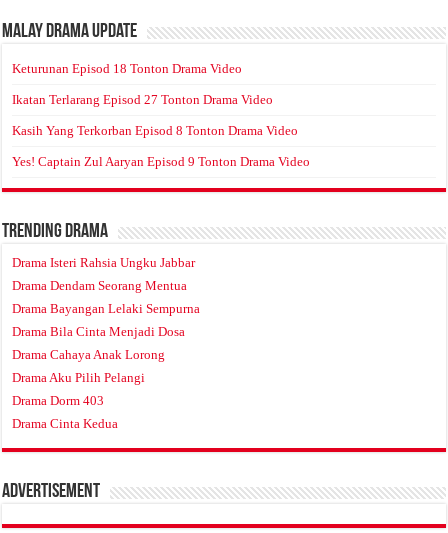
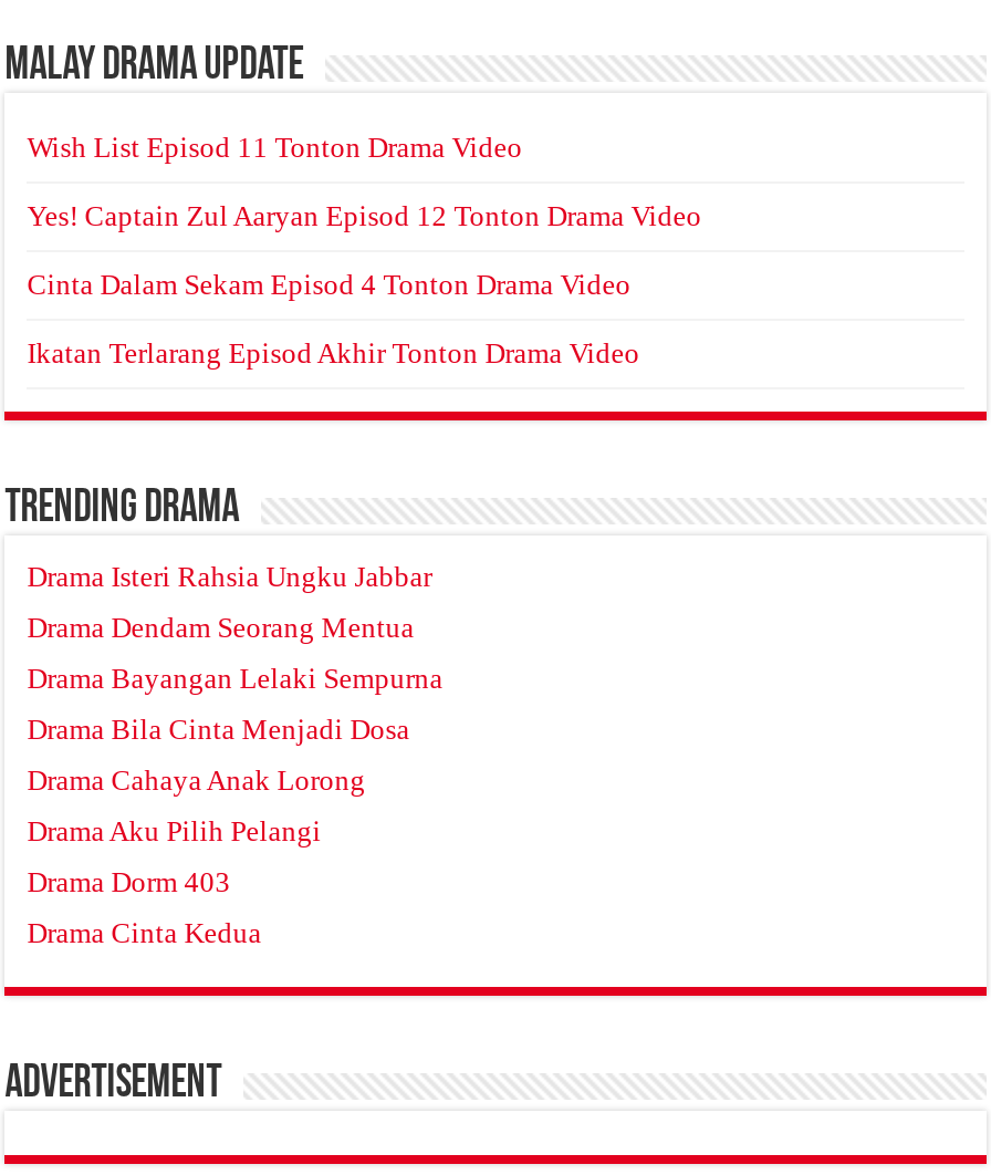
- Keturunan Episod 18 Tonton Drama Video
+ Wish List Episod 11 Tonton Drama Video

- Ikatan Terlarang Episod 27 Tonton Drama Video
+ Yes! Captain Zul Aaryan Episod 12 Tonton Drama Video

- Kasih Yang Terkorban Episod 8 Tonton Drama Video
+ Cinta Dalam Sekam Episod 4 Tonton Drama Video

- Yes! Captain Zul Aaryan Episod 9 Tonton Drama Video
+ Ikatan Terlarang Episod Akhir Tonton Drama Video
